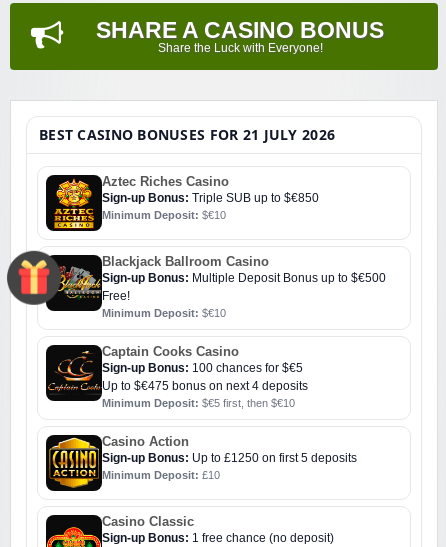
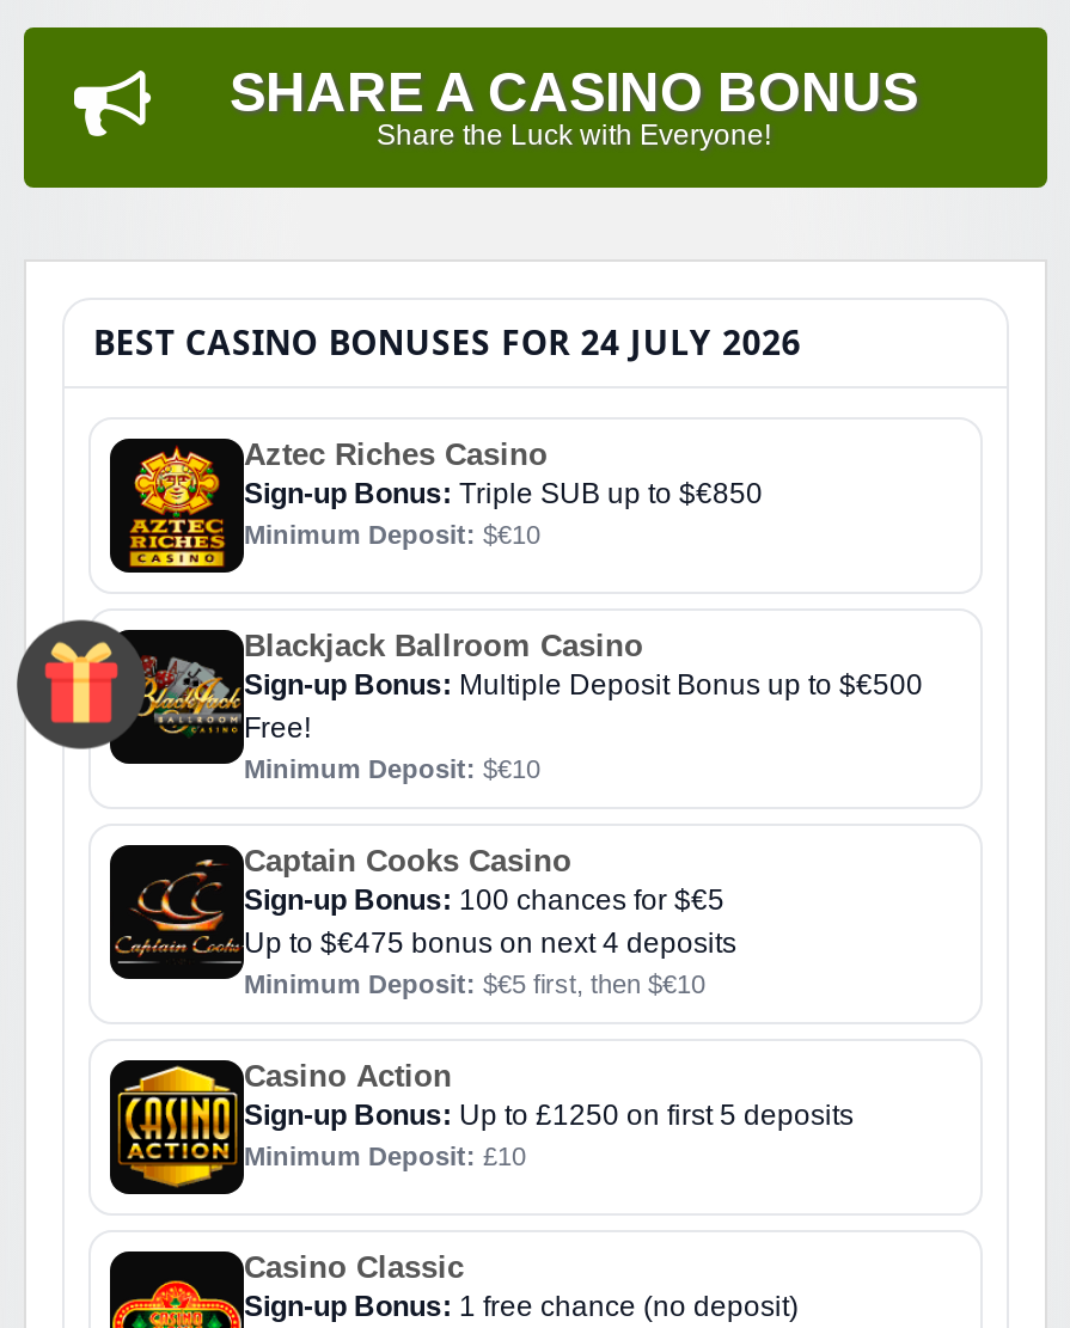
- BEST CASINO BONUSES FOR 21 JULY 2026
+ BEST CASINO BONUSES FOR 24 JULY 2026
